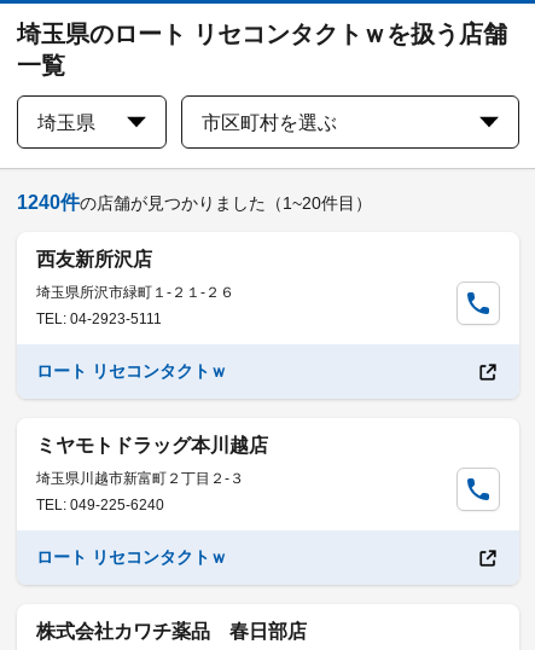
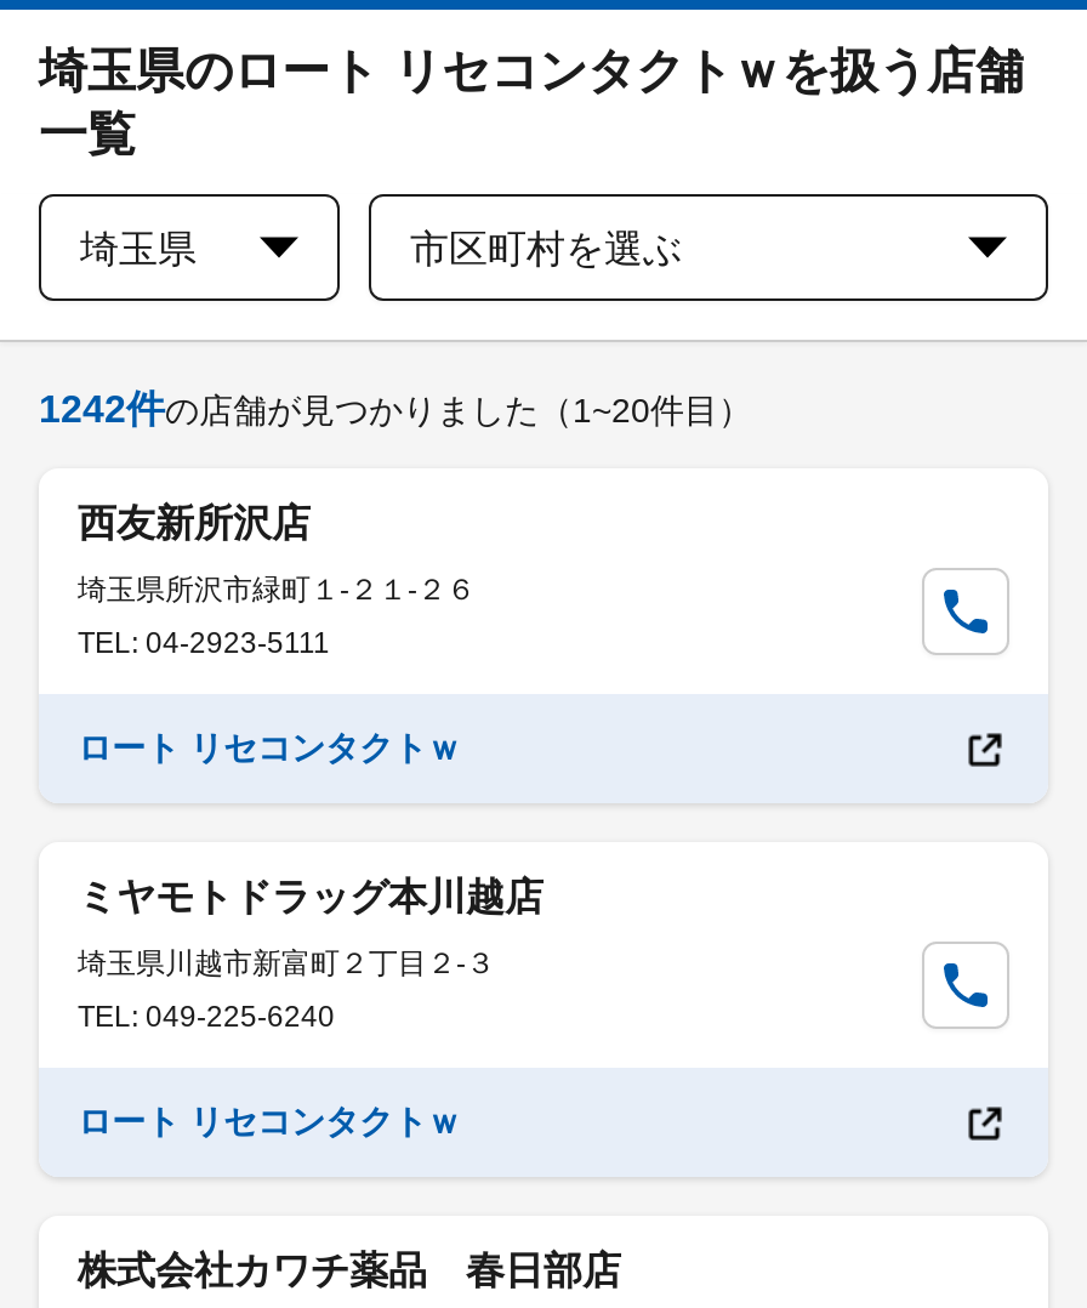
- 1240件の店舗が見つかりました（1~20件目）
+ 1242件の店舗が見つかりました（1~20件目）
